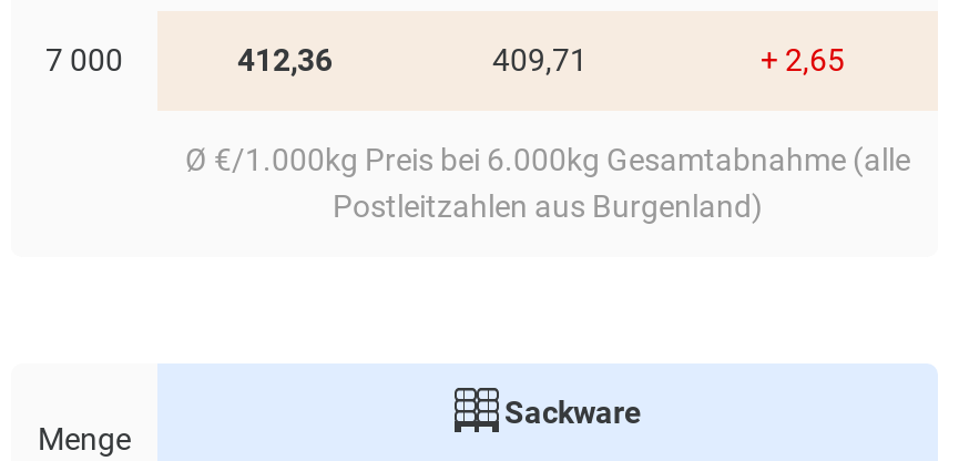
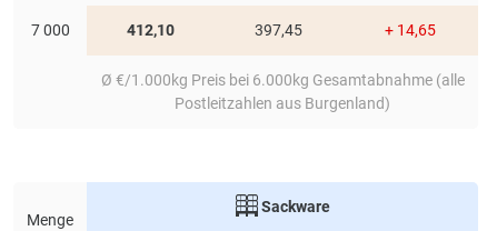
- 412,36
+ 412,10

- 409,71
+ 397,45

- + 2,65
+ + 14,65
